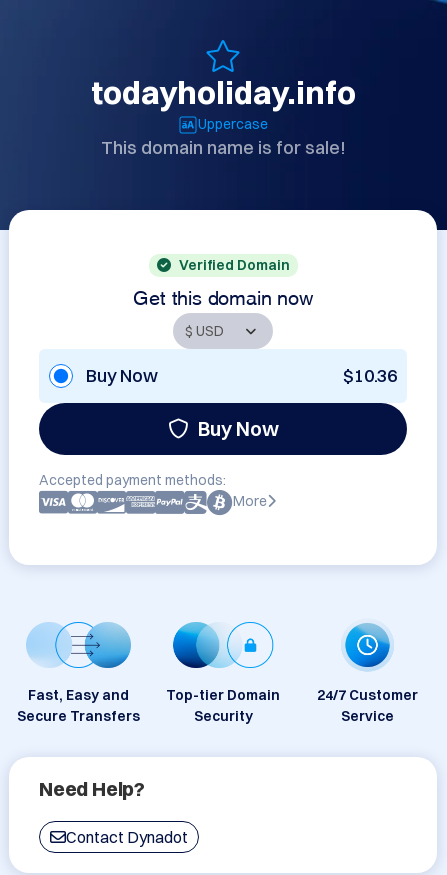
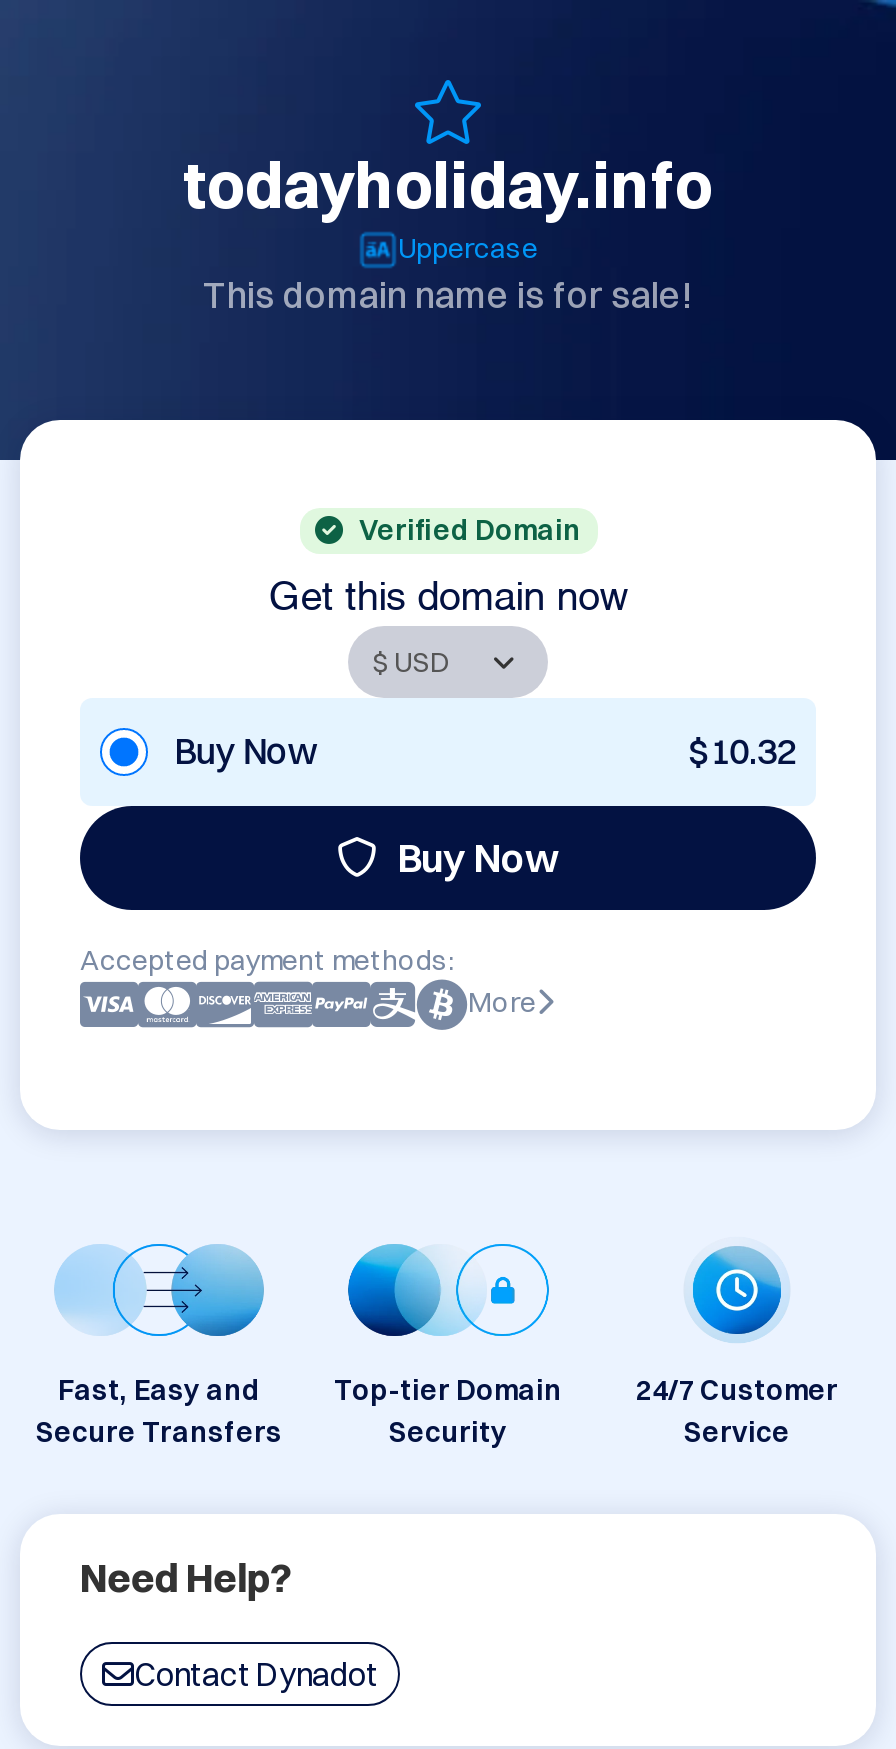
- $10.36
+ $10.32
